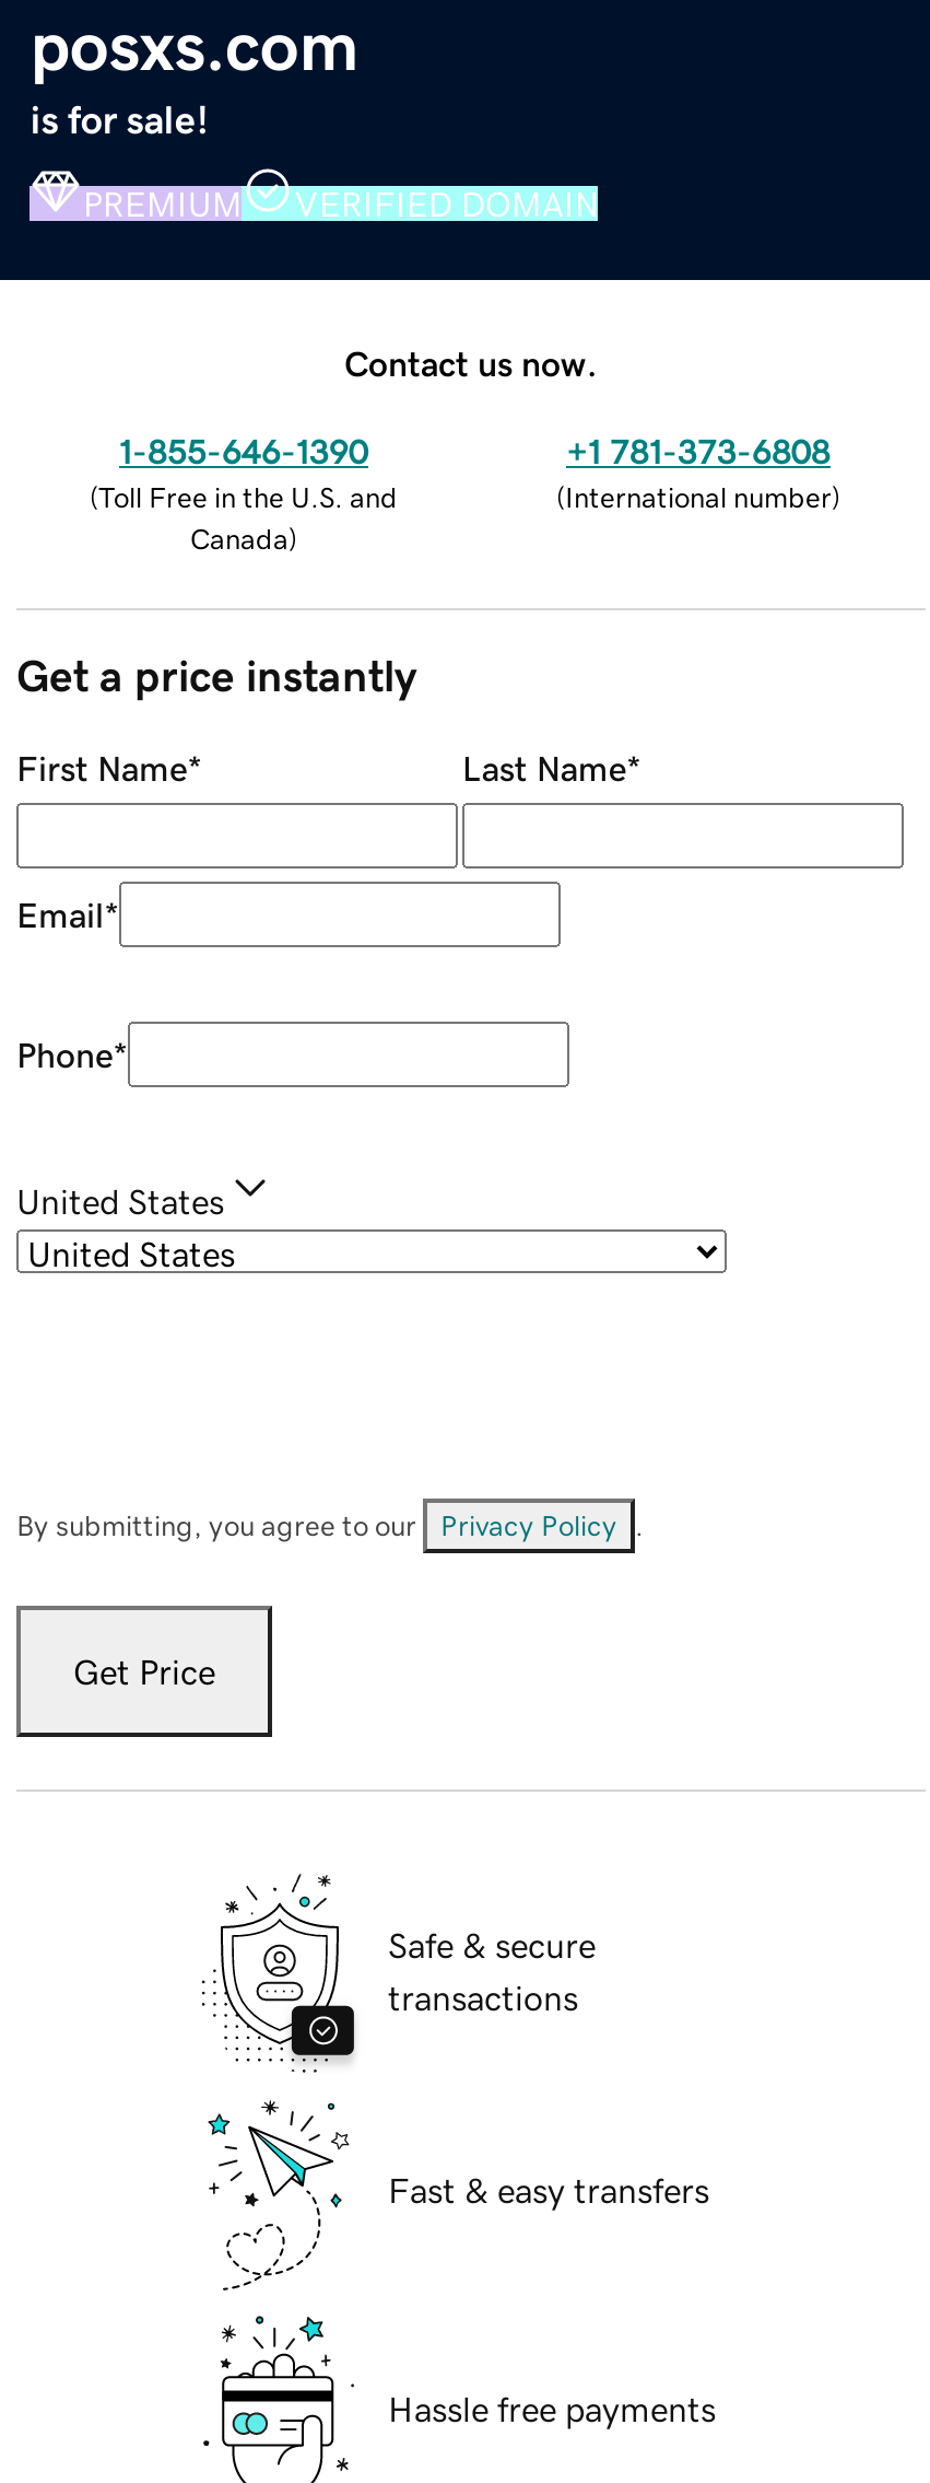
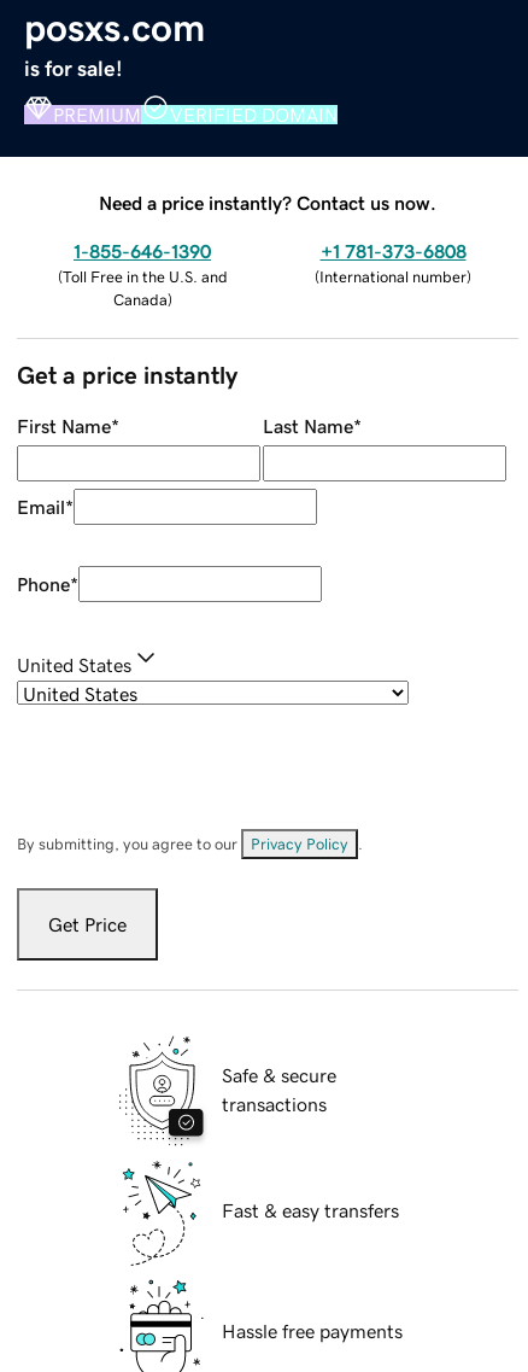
- Contact us now.
+ Need a price instantly? Contact us now.
